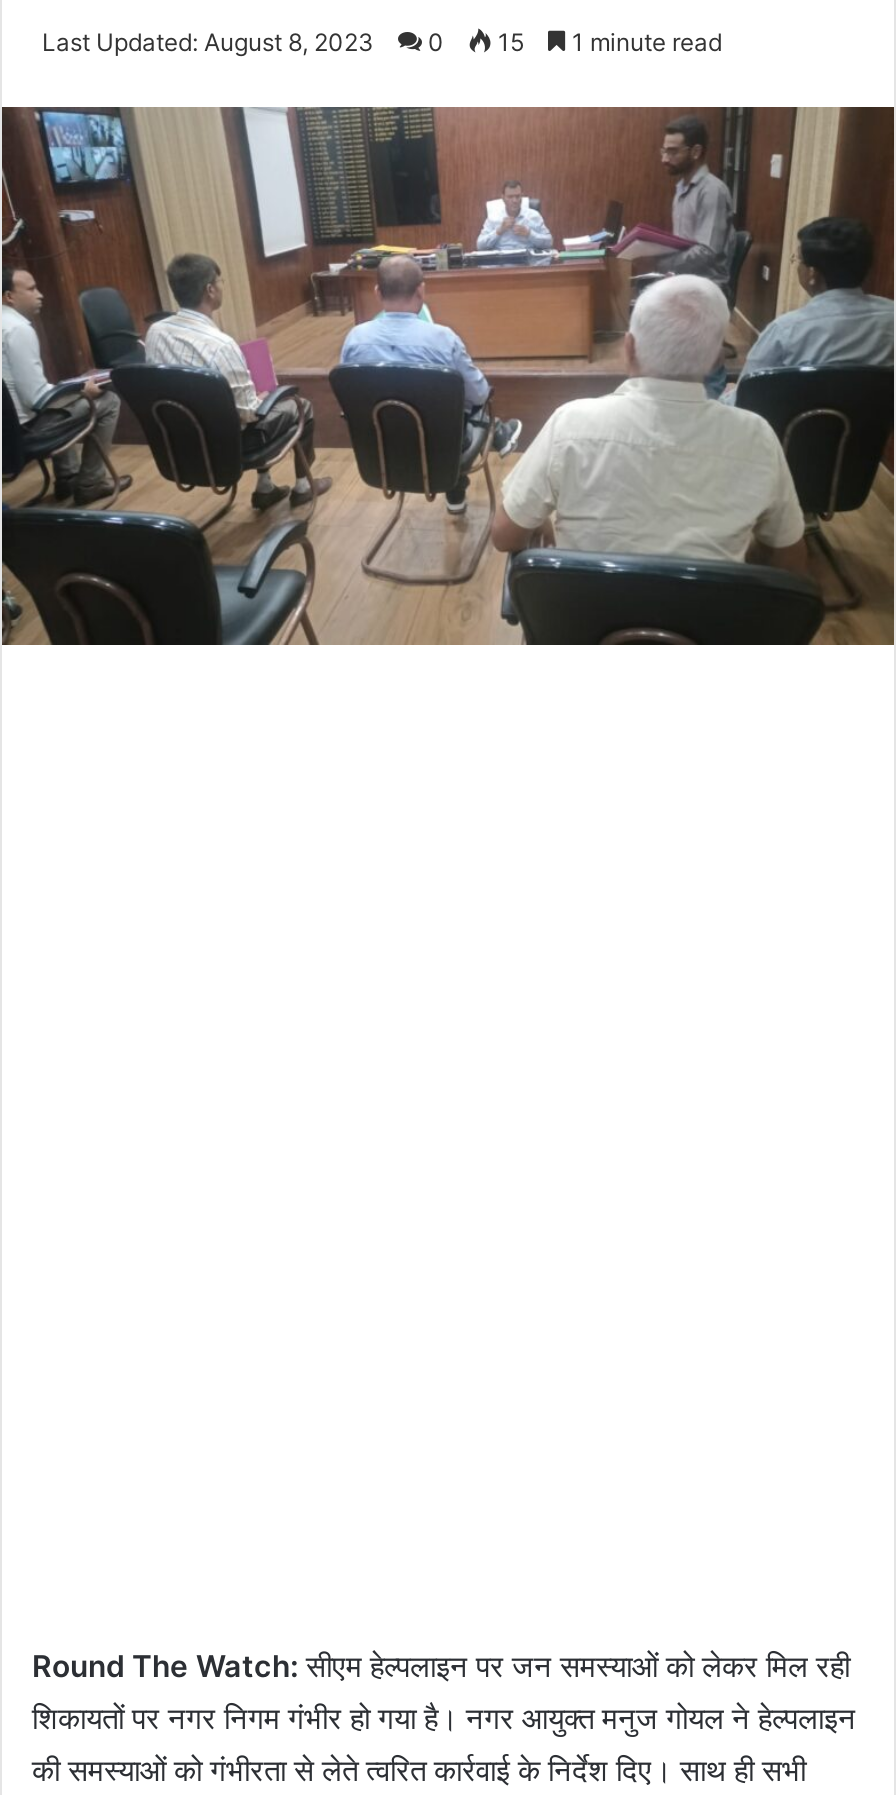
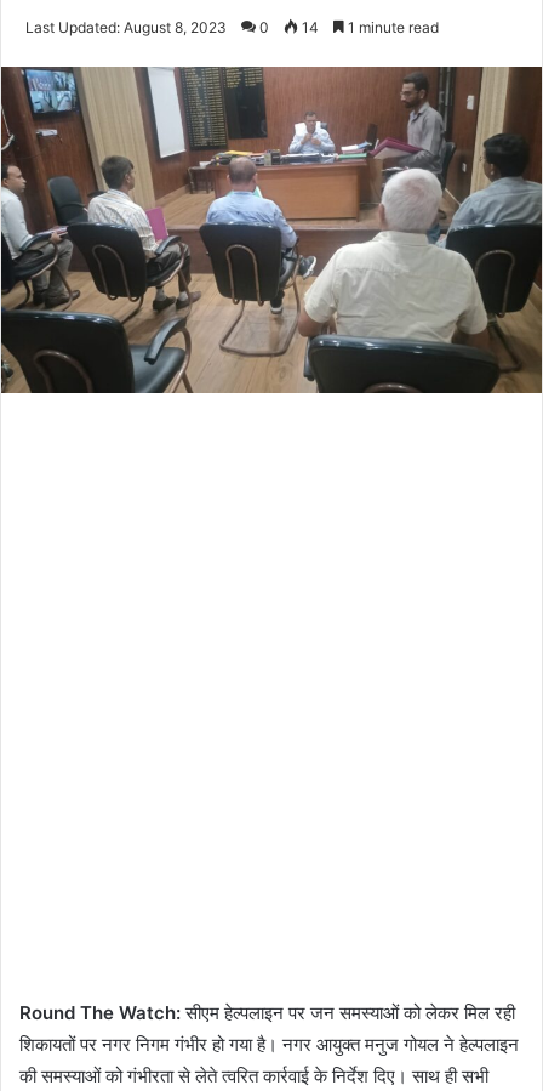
- Last Updated: August 8, 2023 0 15 1 minute read
+ Last Updated: August 8, 2023 0 14 1 minute read
